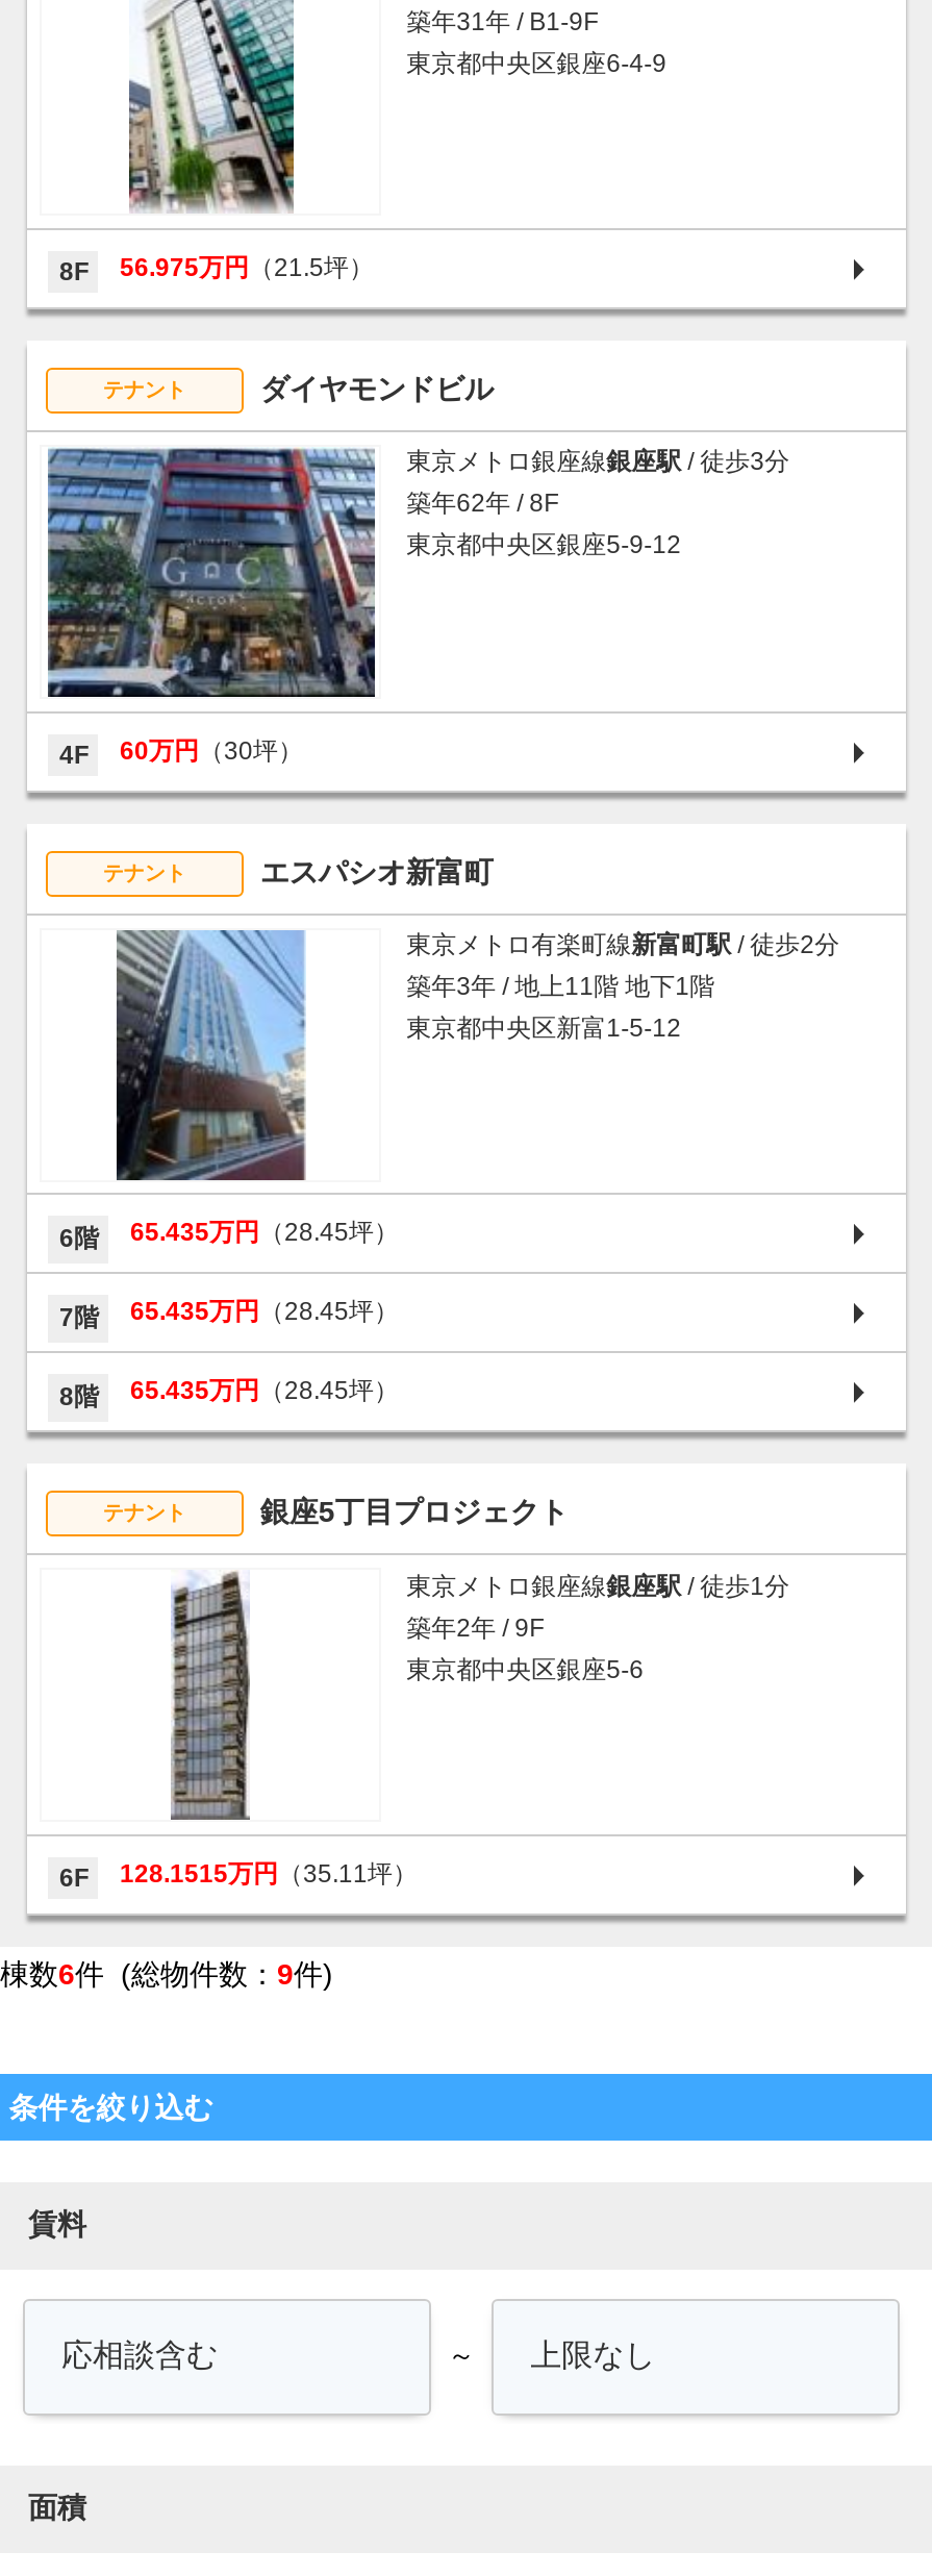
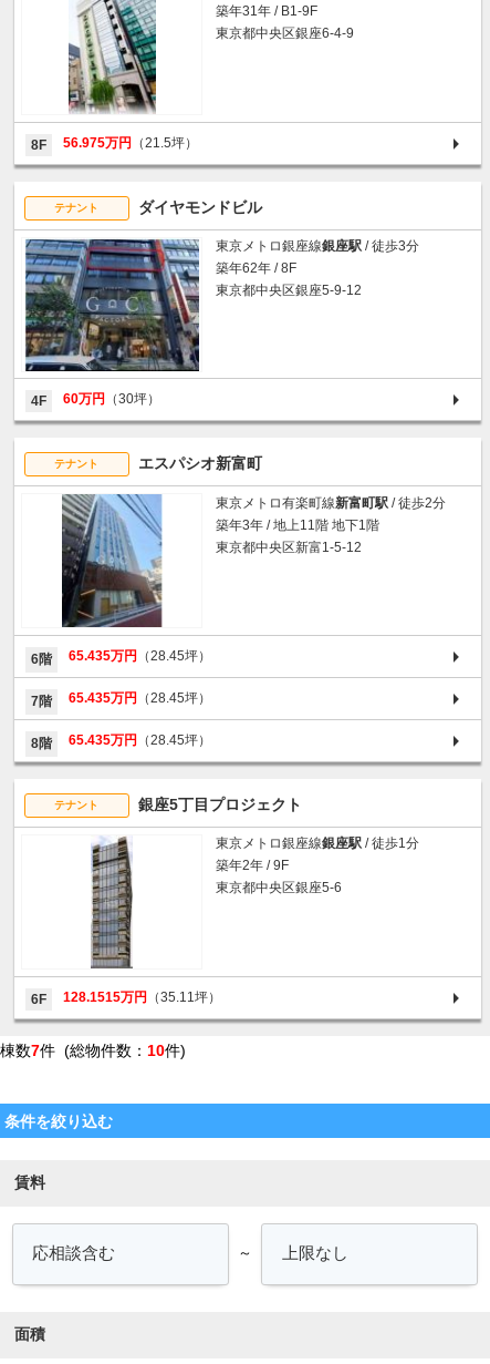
- 棟数6件 (総物件数：9件)
+ 棟数7件 (総物件数：10件)
